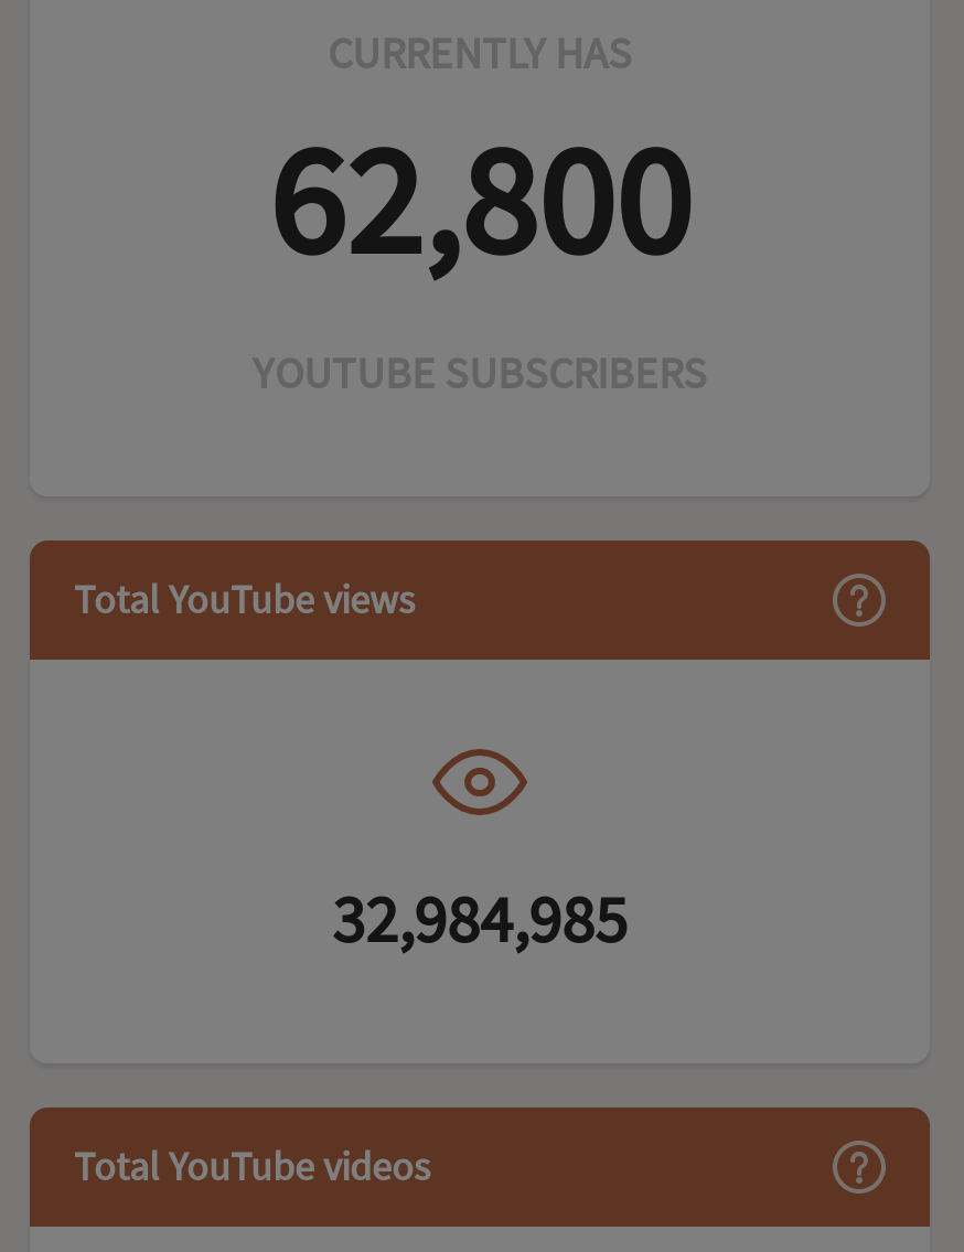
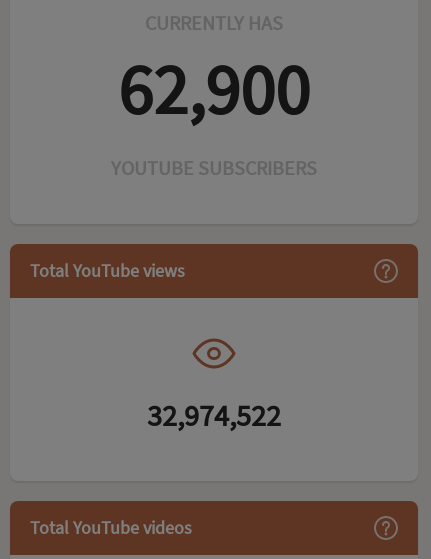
- 62,800
+ 62,900

- 32,984,985
+ 32,974,522
